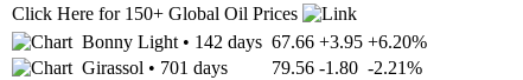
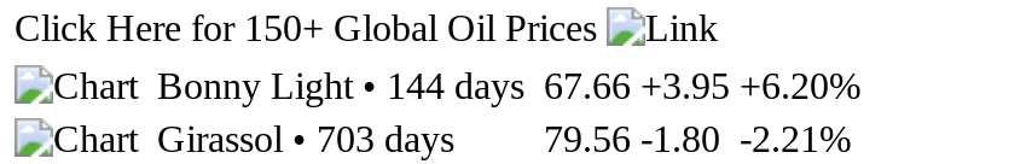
- Bonny Light • 142 days 67.66 +3.95 +6.20%
+ Bonny Light • 144 days 67.66 +3.95 +6.20%

- Girassol • 701 days
+ Girassol • 703 days
